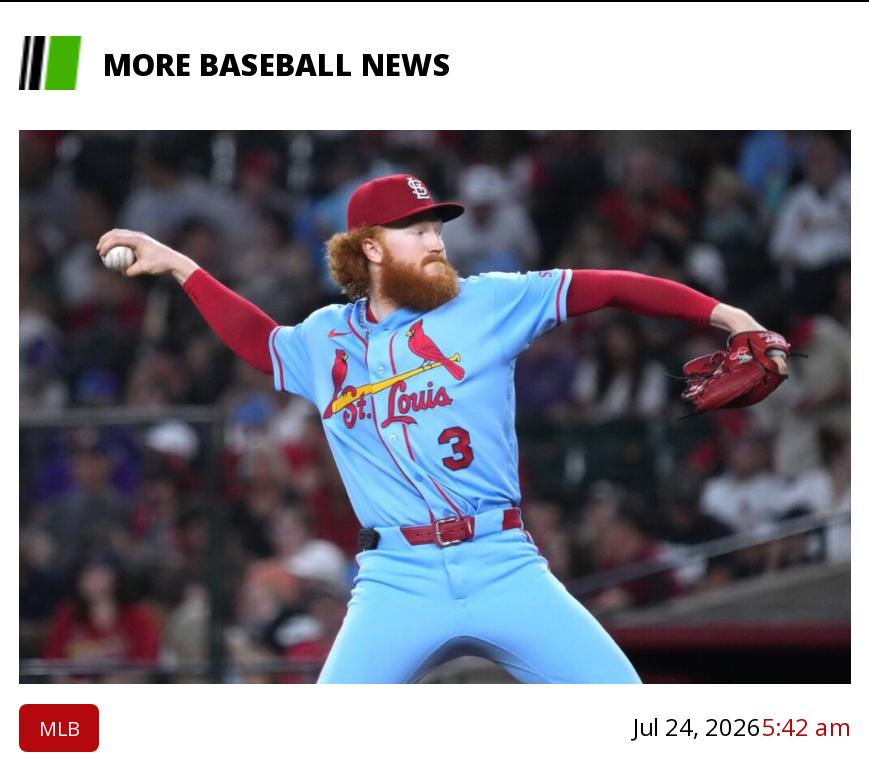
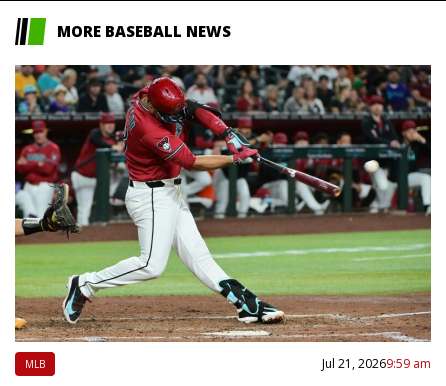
- [image]
- Jul 24, 20265:42 am
+ [image]
+ Jul 21, 20269:59 am
